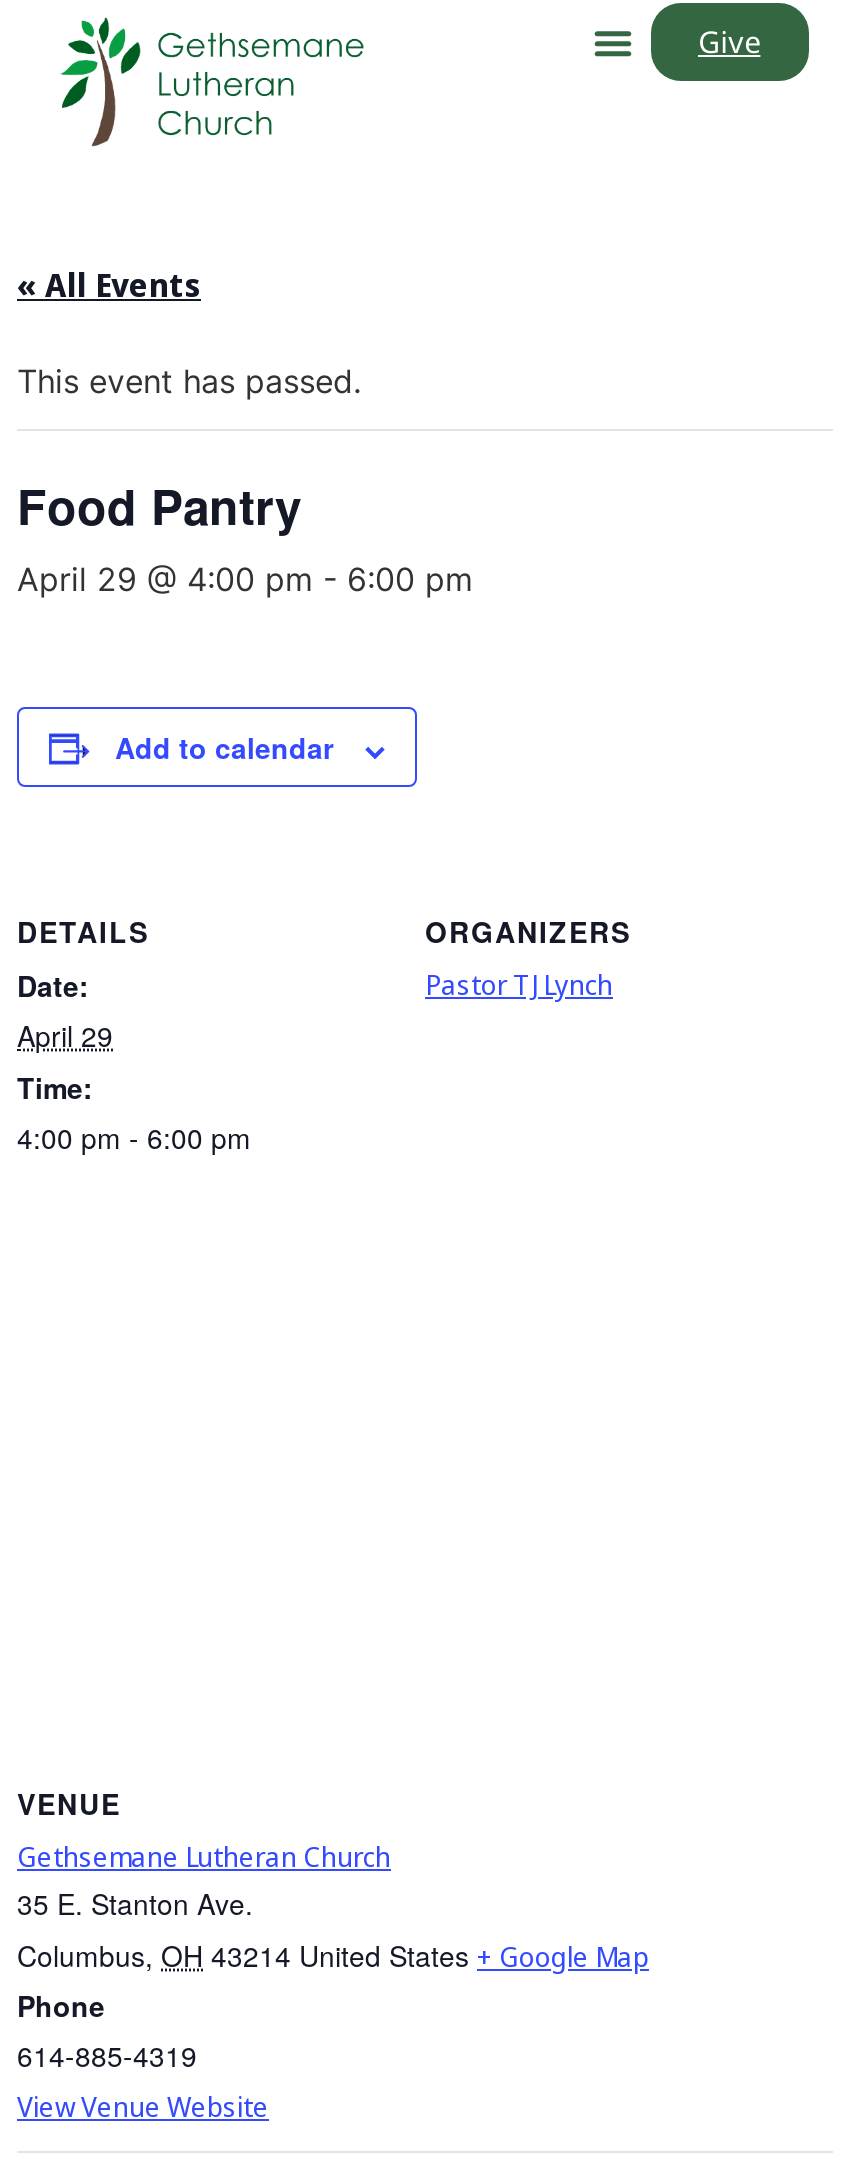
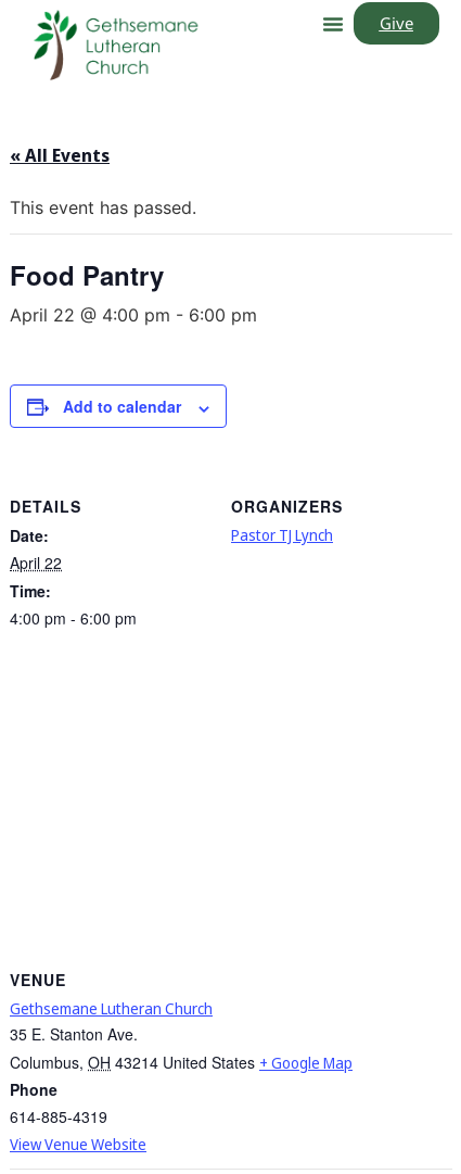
- April 29 @ 4:00 pm - 6:00 pm
+ April 22 @ 4:00 pm - 6:00 pm

- April 29
+ April 22
